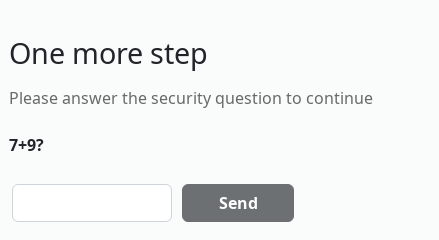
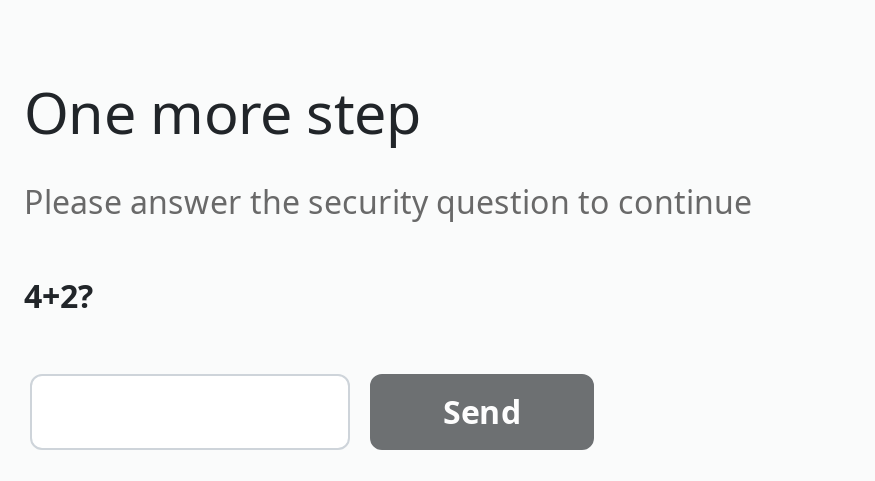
- 7+9?
+ 4+2?
